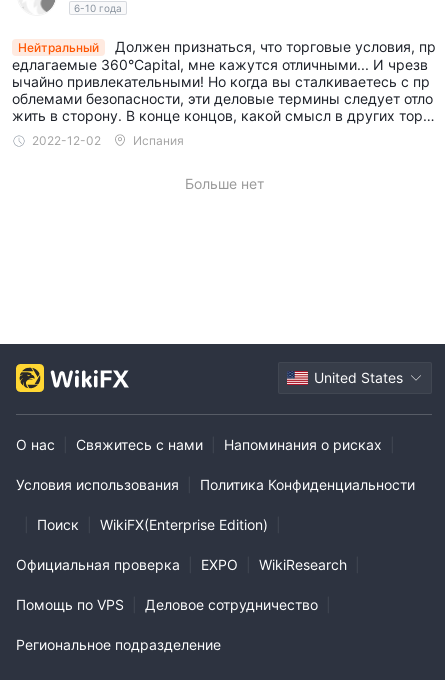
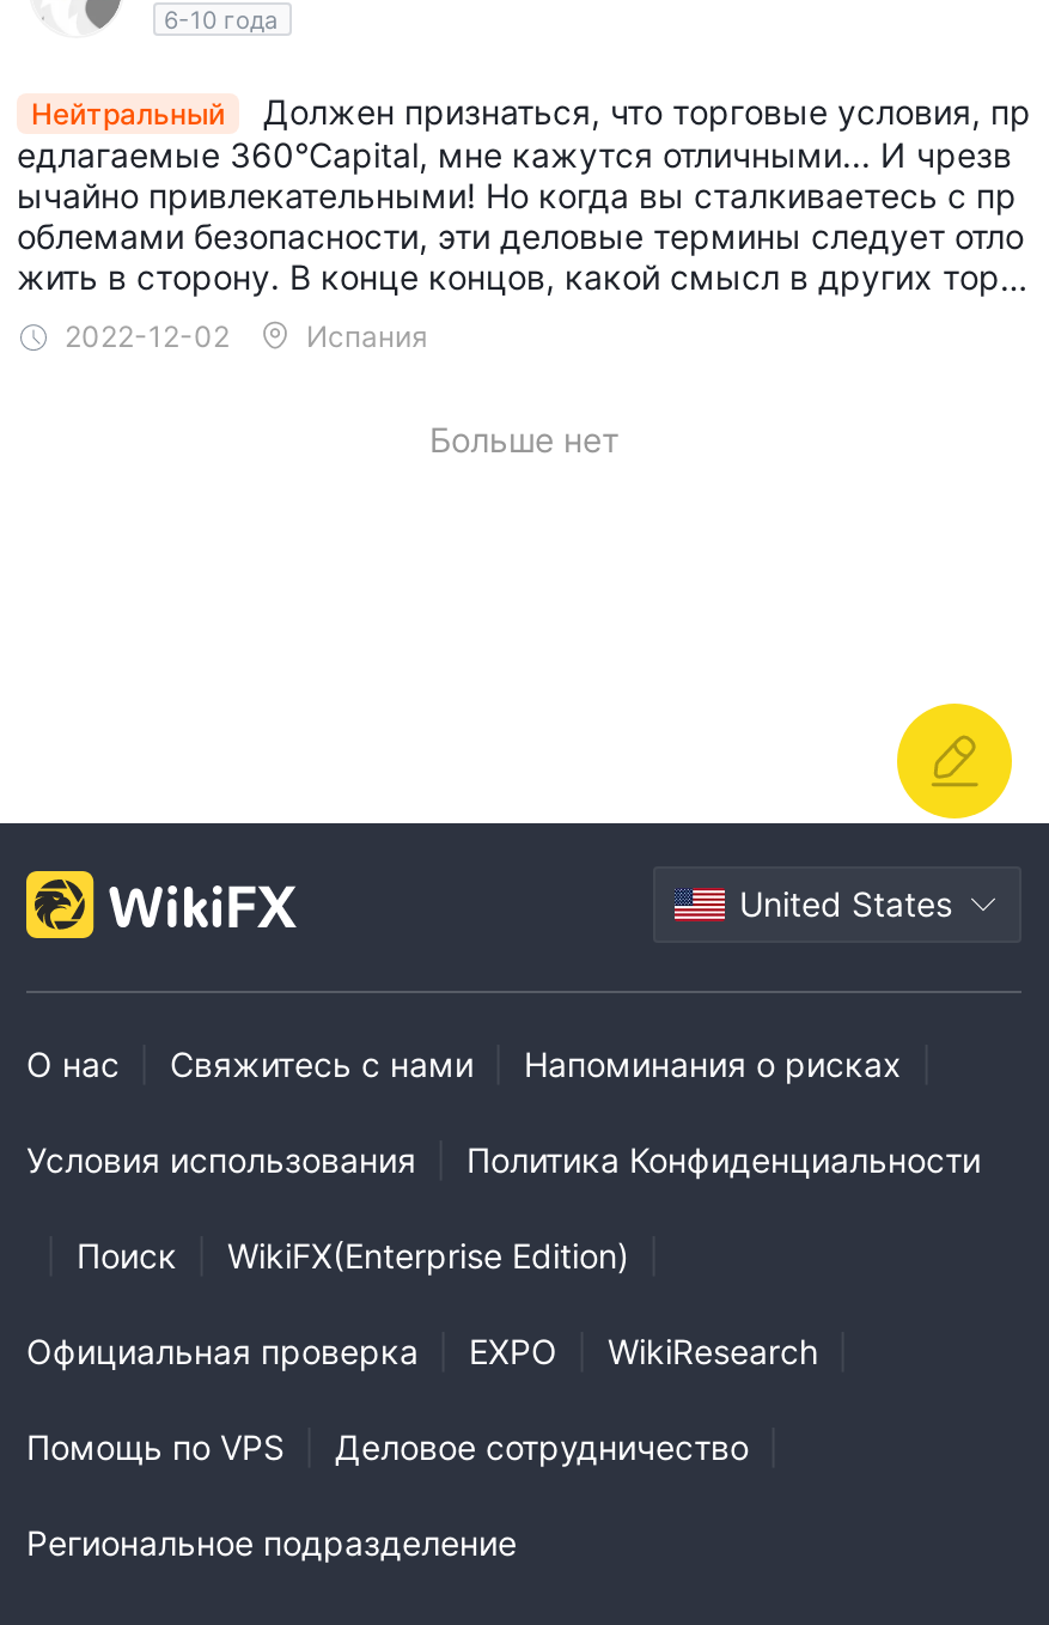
+ [image]
